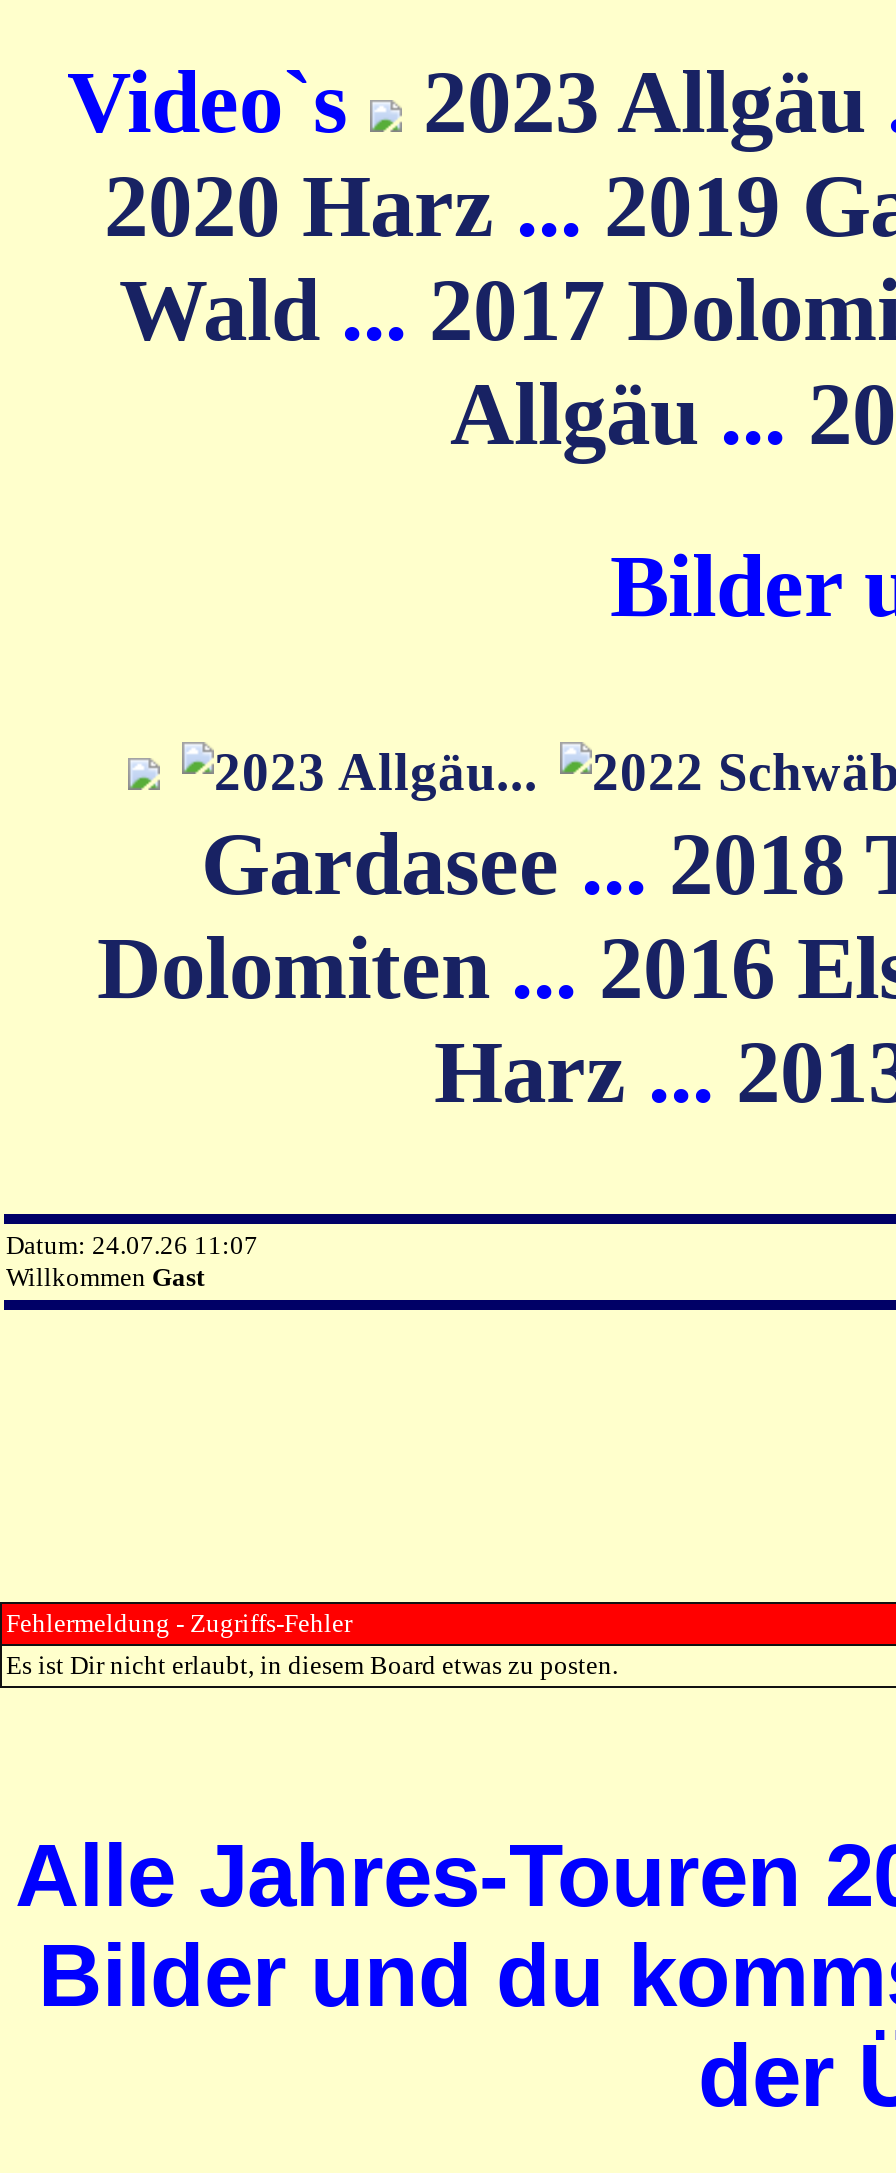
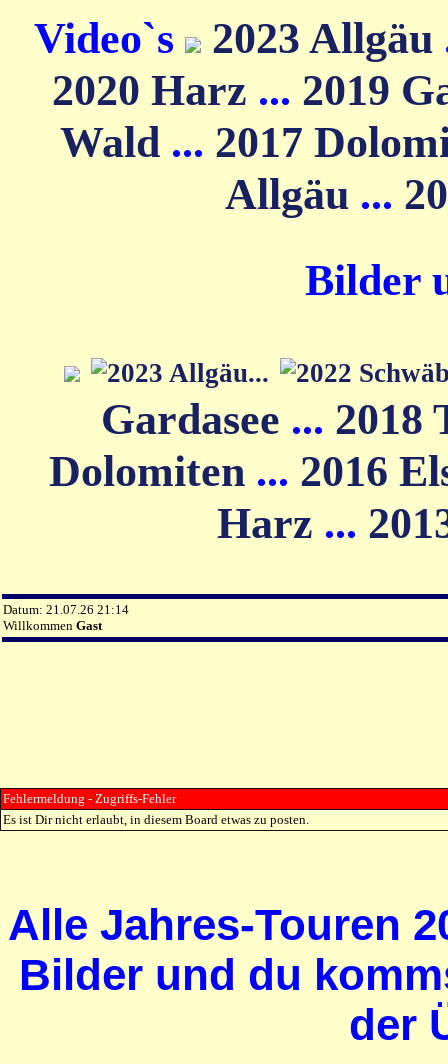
- Datum: 24.07.26 11:07
+ Datum: 21.07.26 21:14
